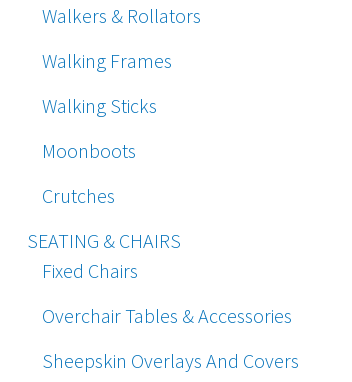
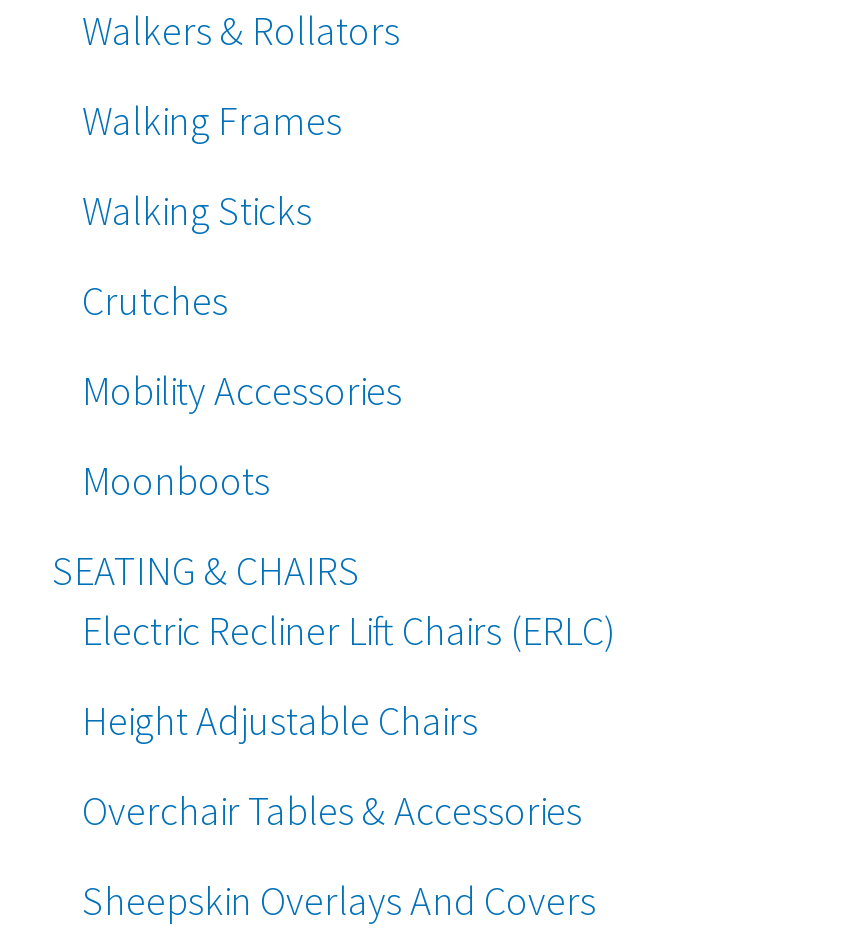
+ Crutches
+ Mobility Accessories

- Crutches

- Fixed Chairs
+ Electric Recliner Lift Chairs (ERLC)
+ Height Adjustable Chairs
